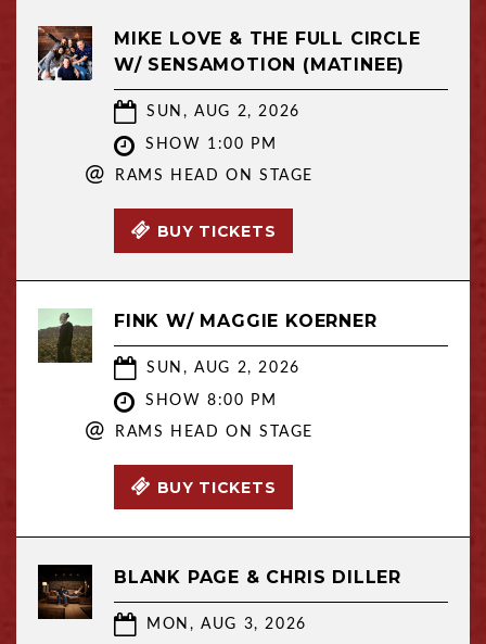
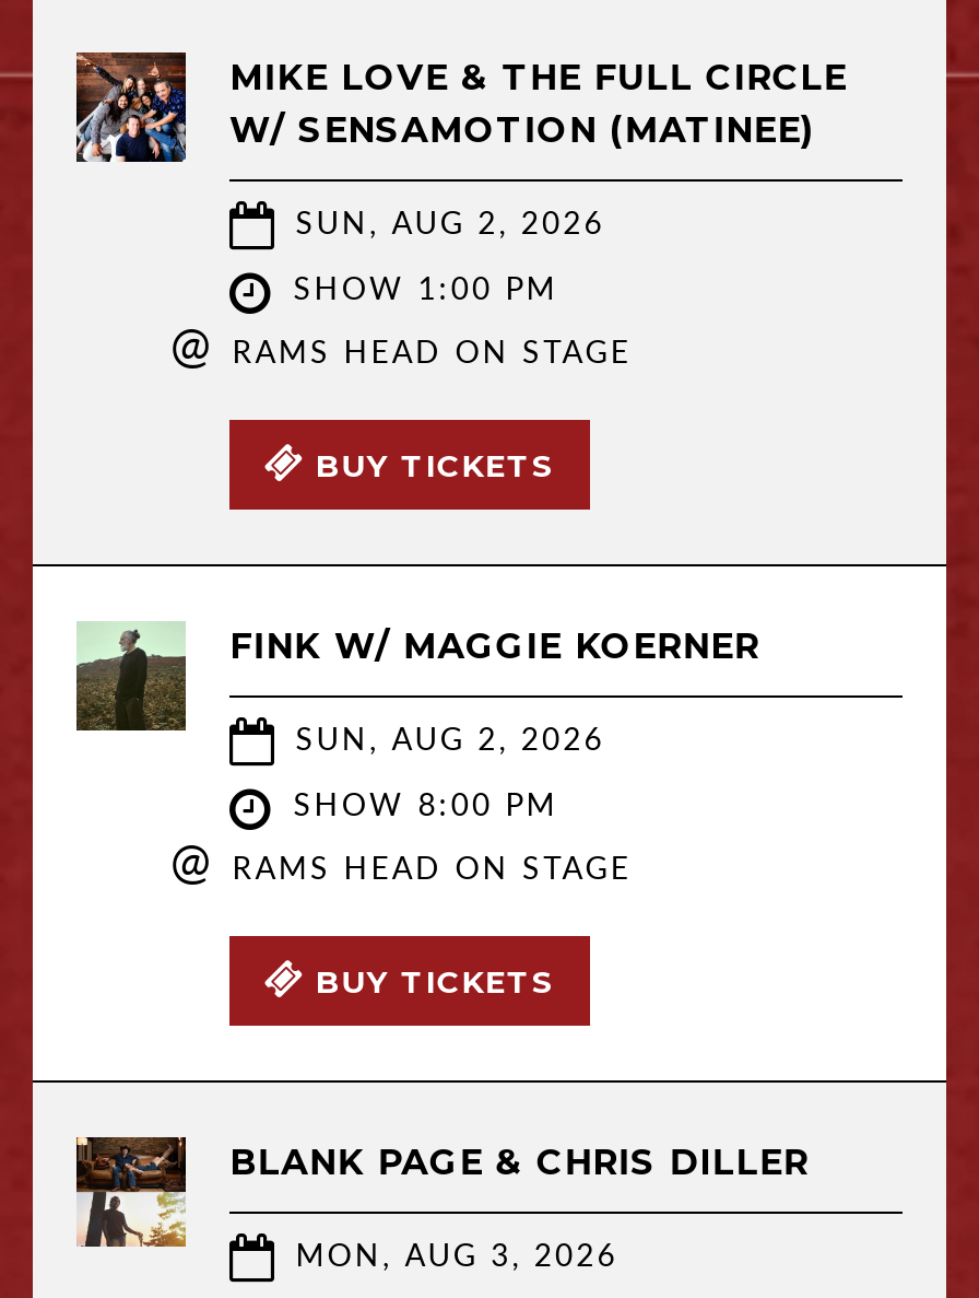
- [image]
+ [image]
